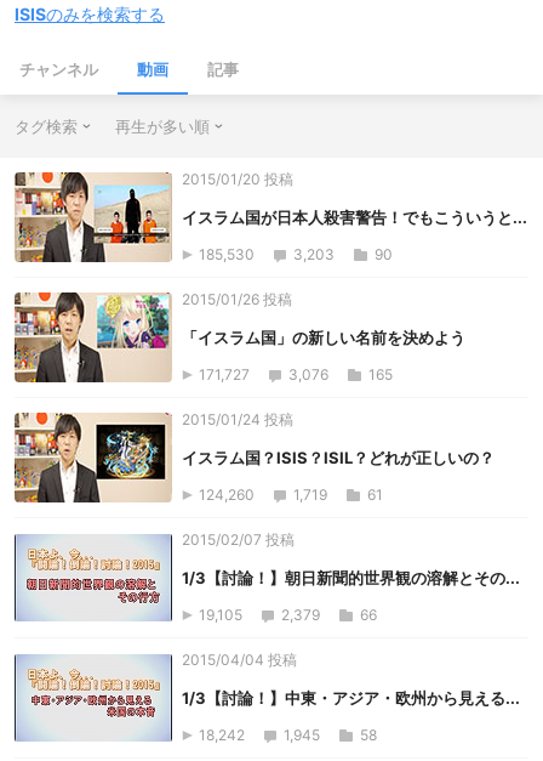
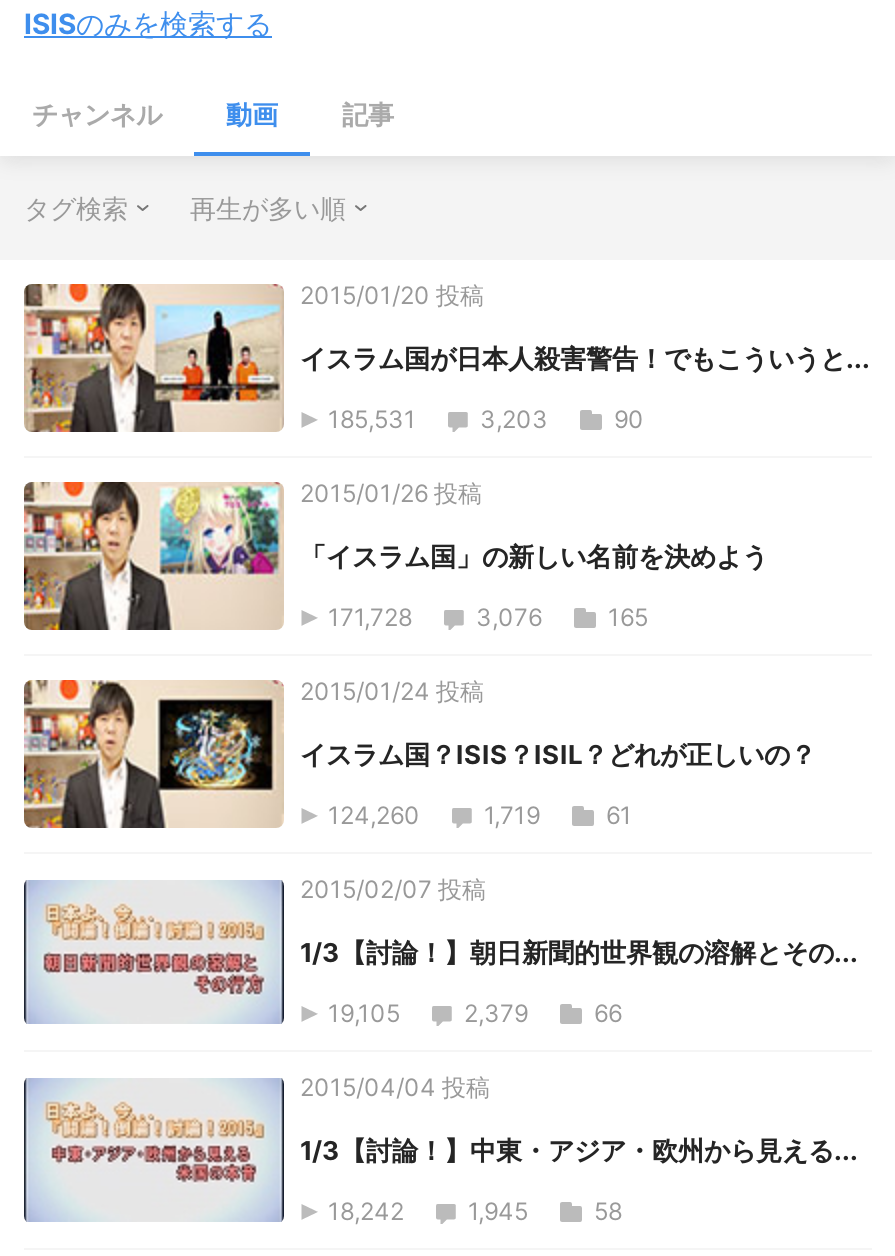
- 185,530
+ 185,531

- 171,727
+ 171,728
